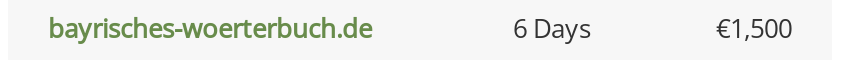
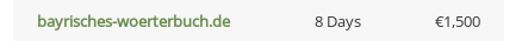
- 6 Days
+ 8 Days
